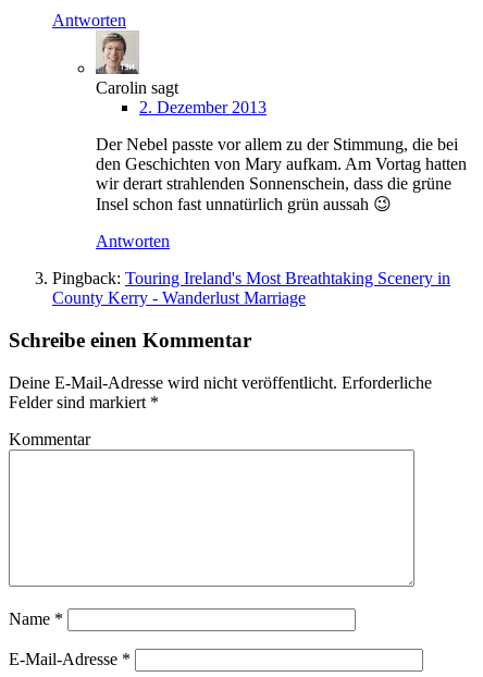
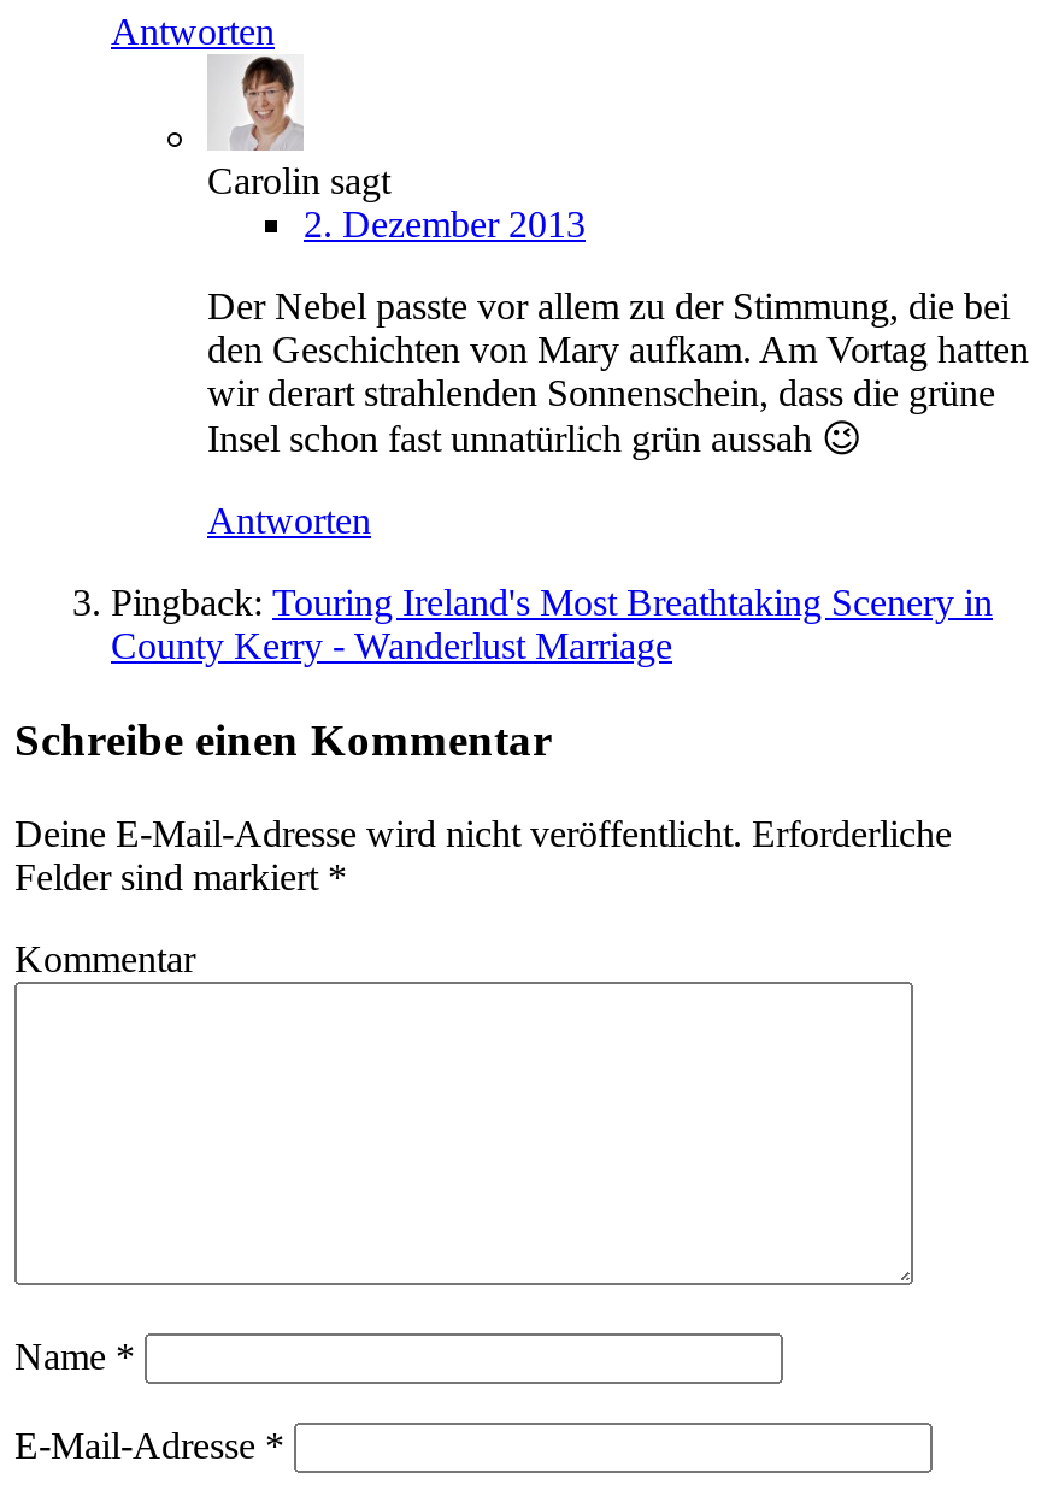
- [image]
+ [image]
